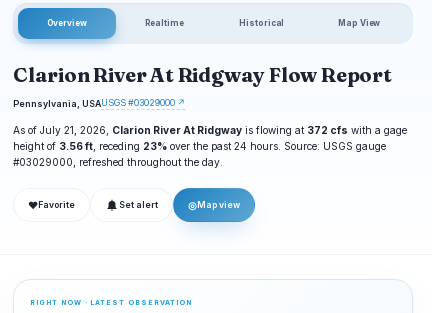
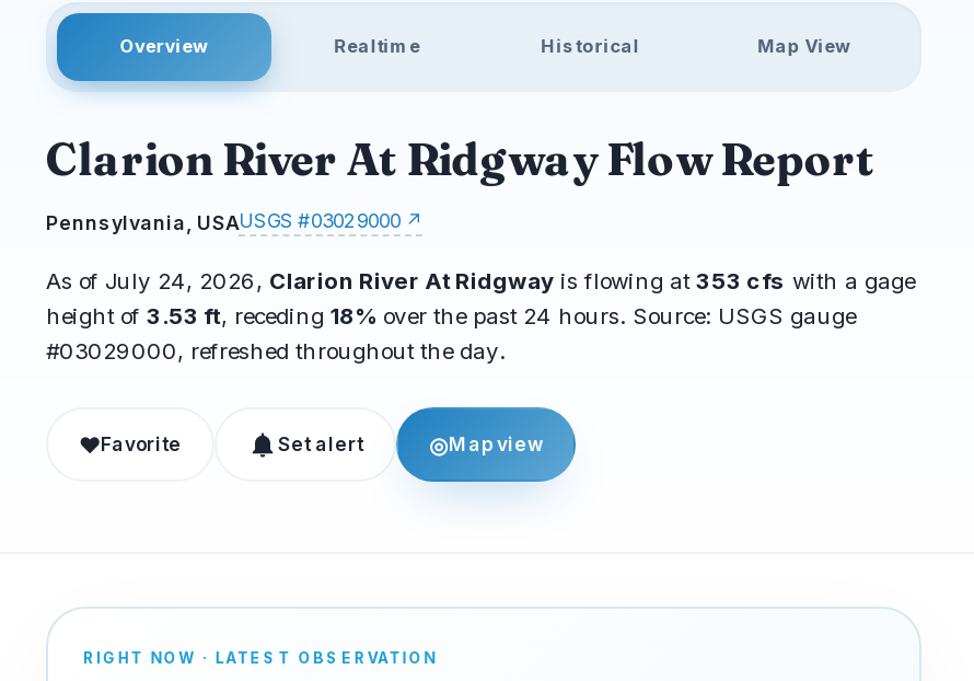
- As of July 21, 2026, Clarion River At Ridgway is flowing at 372 cfs with a gage
+ As of July 24, 2026, Clarion River At Ridgway is flowing at 353 cfs with a gage

- height of 3.56 ft, receding 23% over the past 24 hours. Source: USGS gauge
+ height of 3.53 ft, receding 18% over the past 24 hours. Source: USGS gauge
